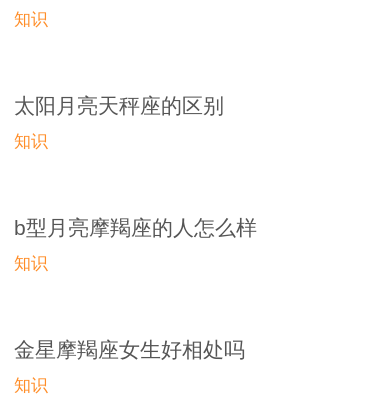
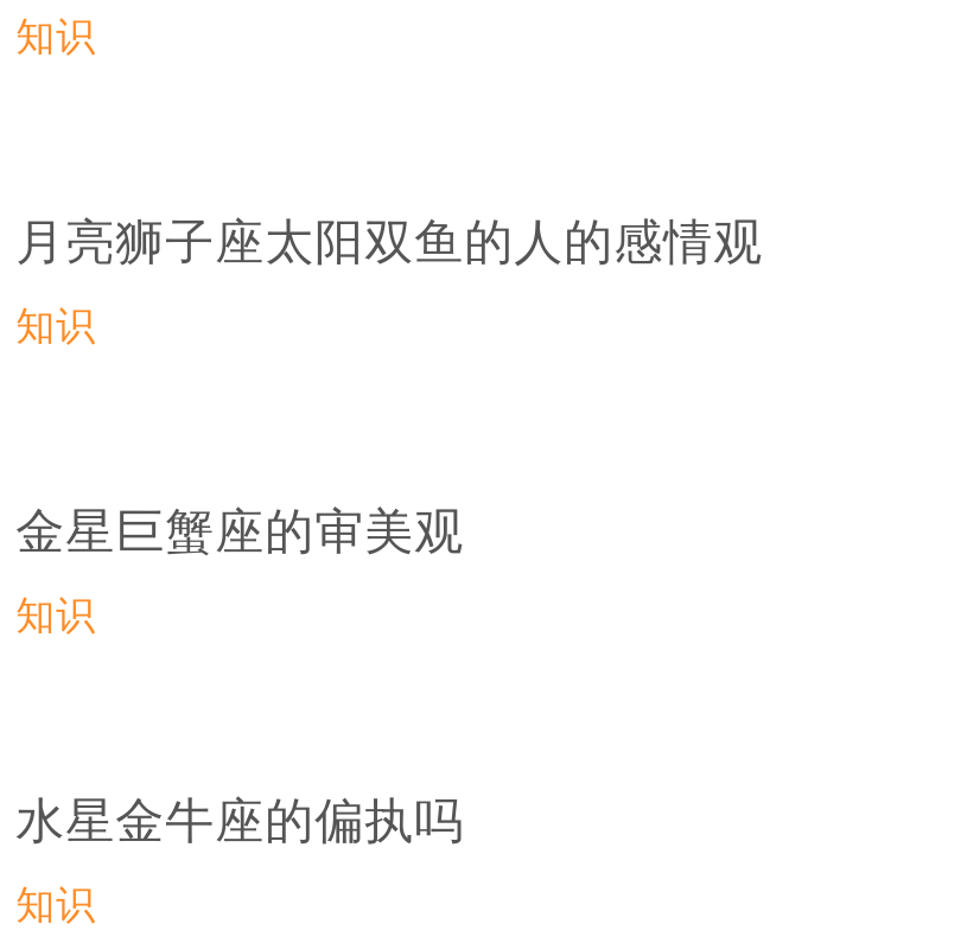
- 太阳月亮天秤座的区别
+ 月亮狮子座太阳双鱼的人的感情观

- b型月亮摩羯座的人怎么样
+ 金星巨蟹座的审美观

- 金星摩羯座女生好相处吗
+ 水星金牛座的偏执吗
